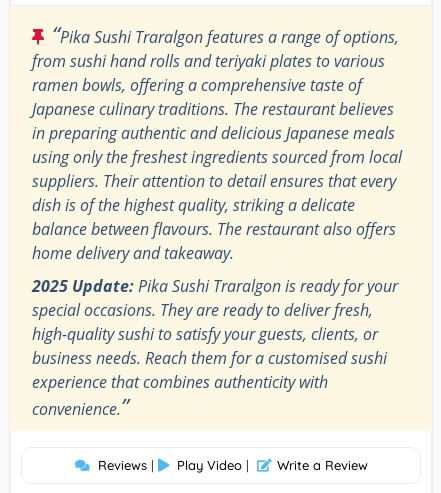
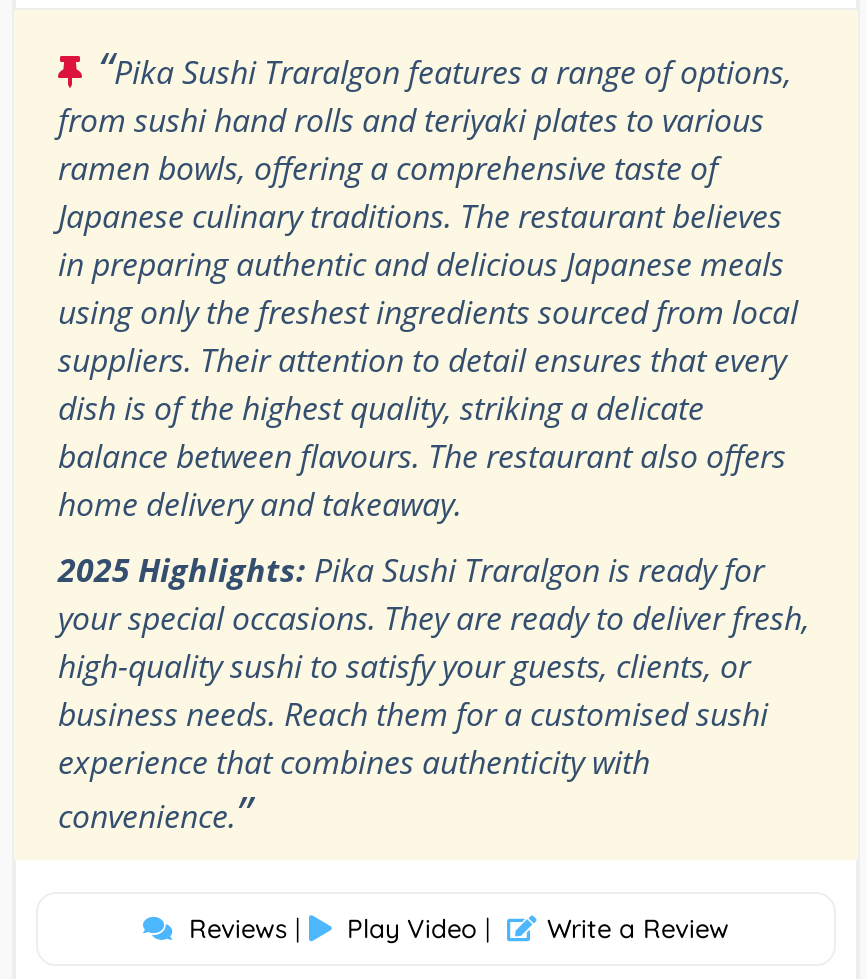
- 2025 Update: Pika Sushi Traralgon is ready for your
- special occasions. They are ready to deliver fresh,
+ 2025 Highlights: Pika Sushi Traralgon is ready for
+ your special occasions. They are ready to deliver fresh,
